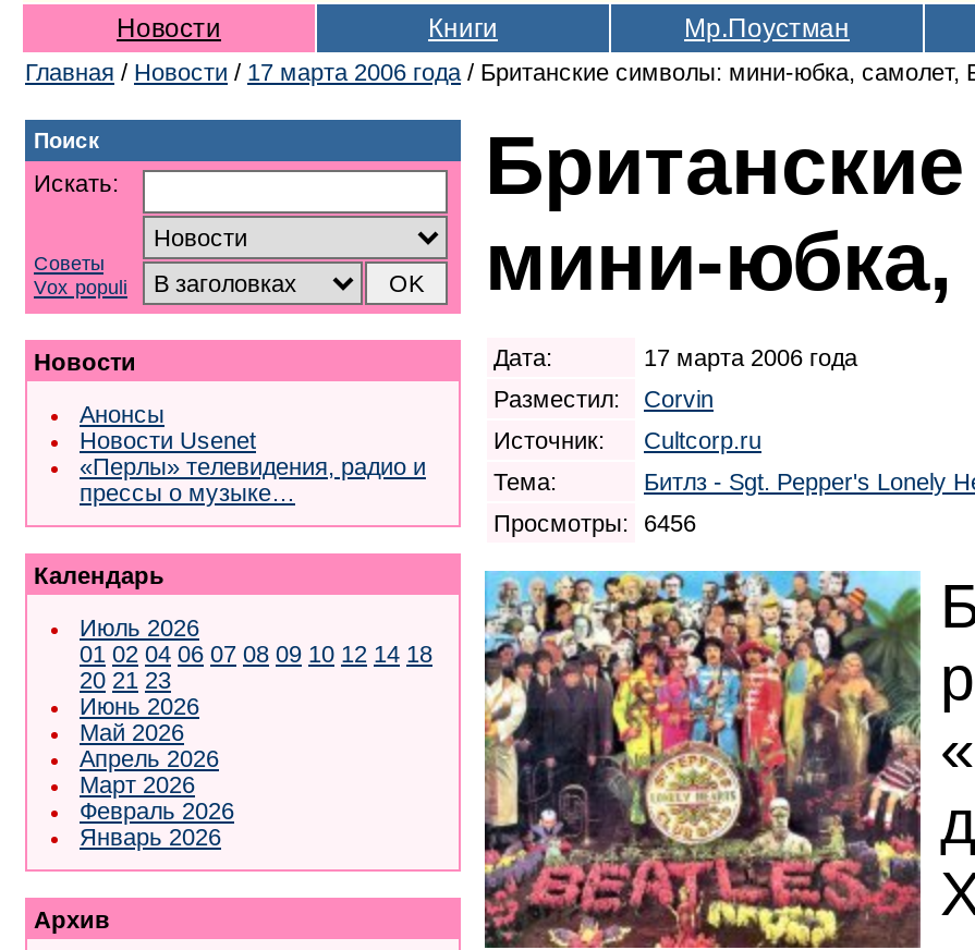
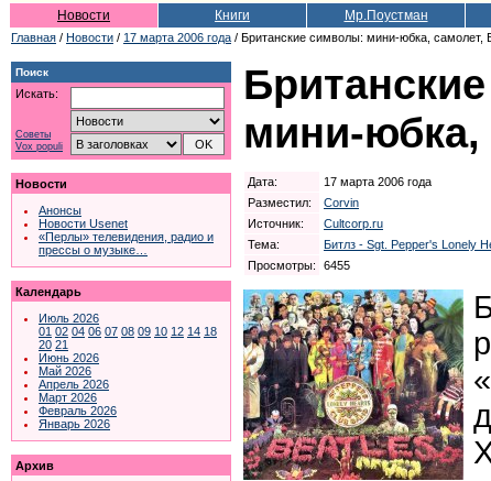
- Просмотры: 6456
+ Просмотры: 6455

- 20 21 23
+ 20 21
